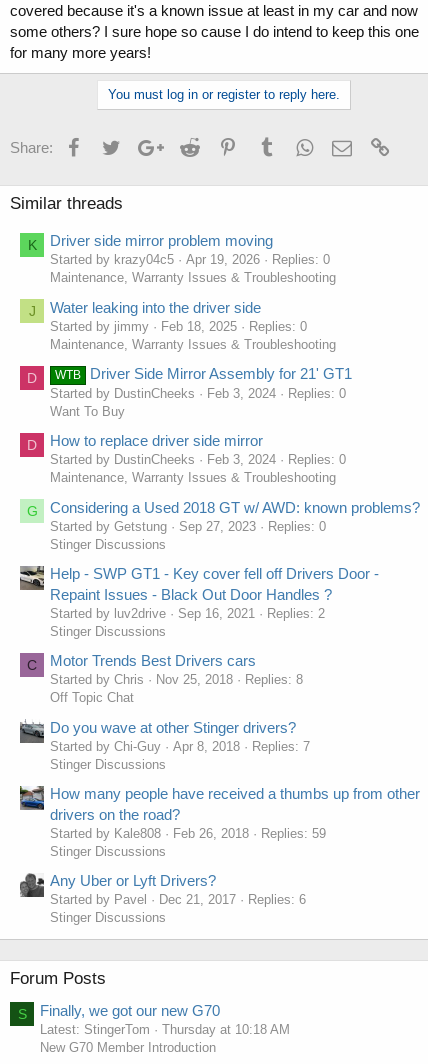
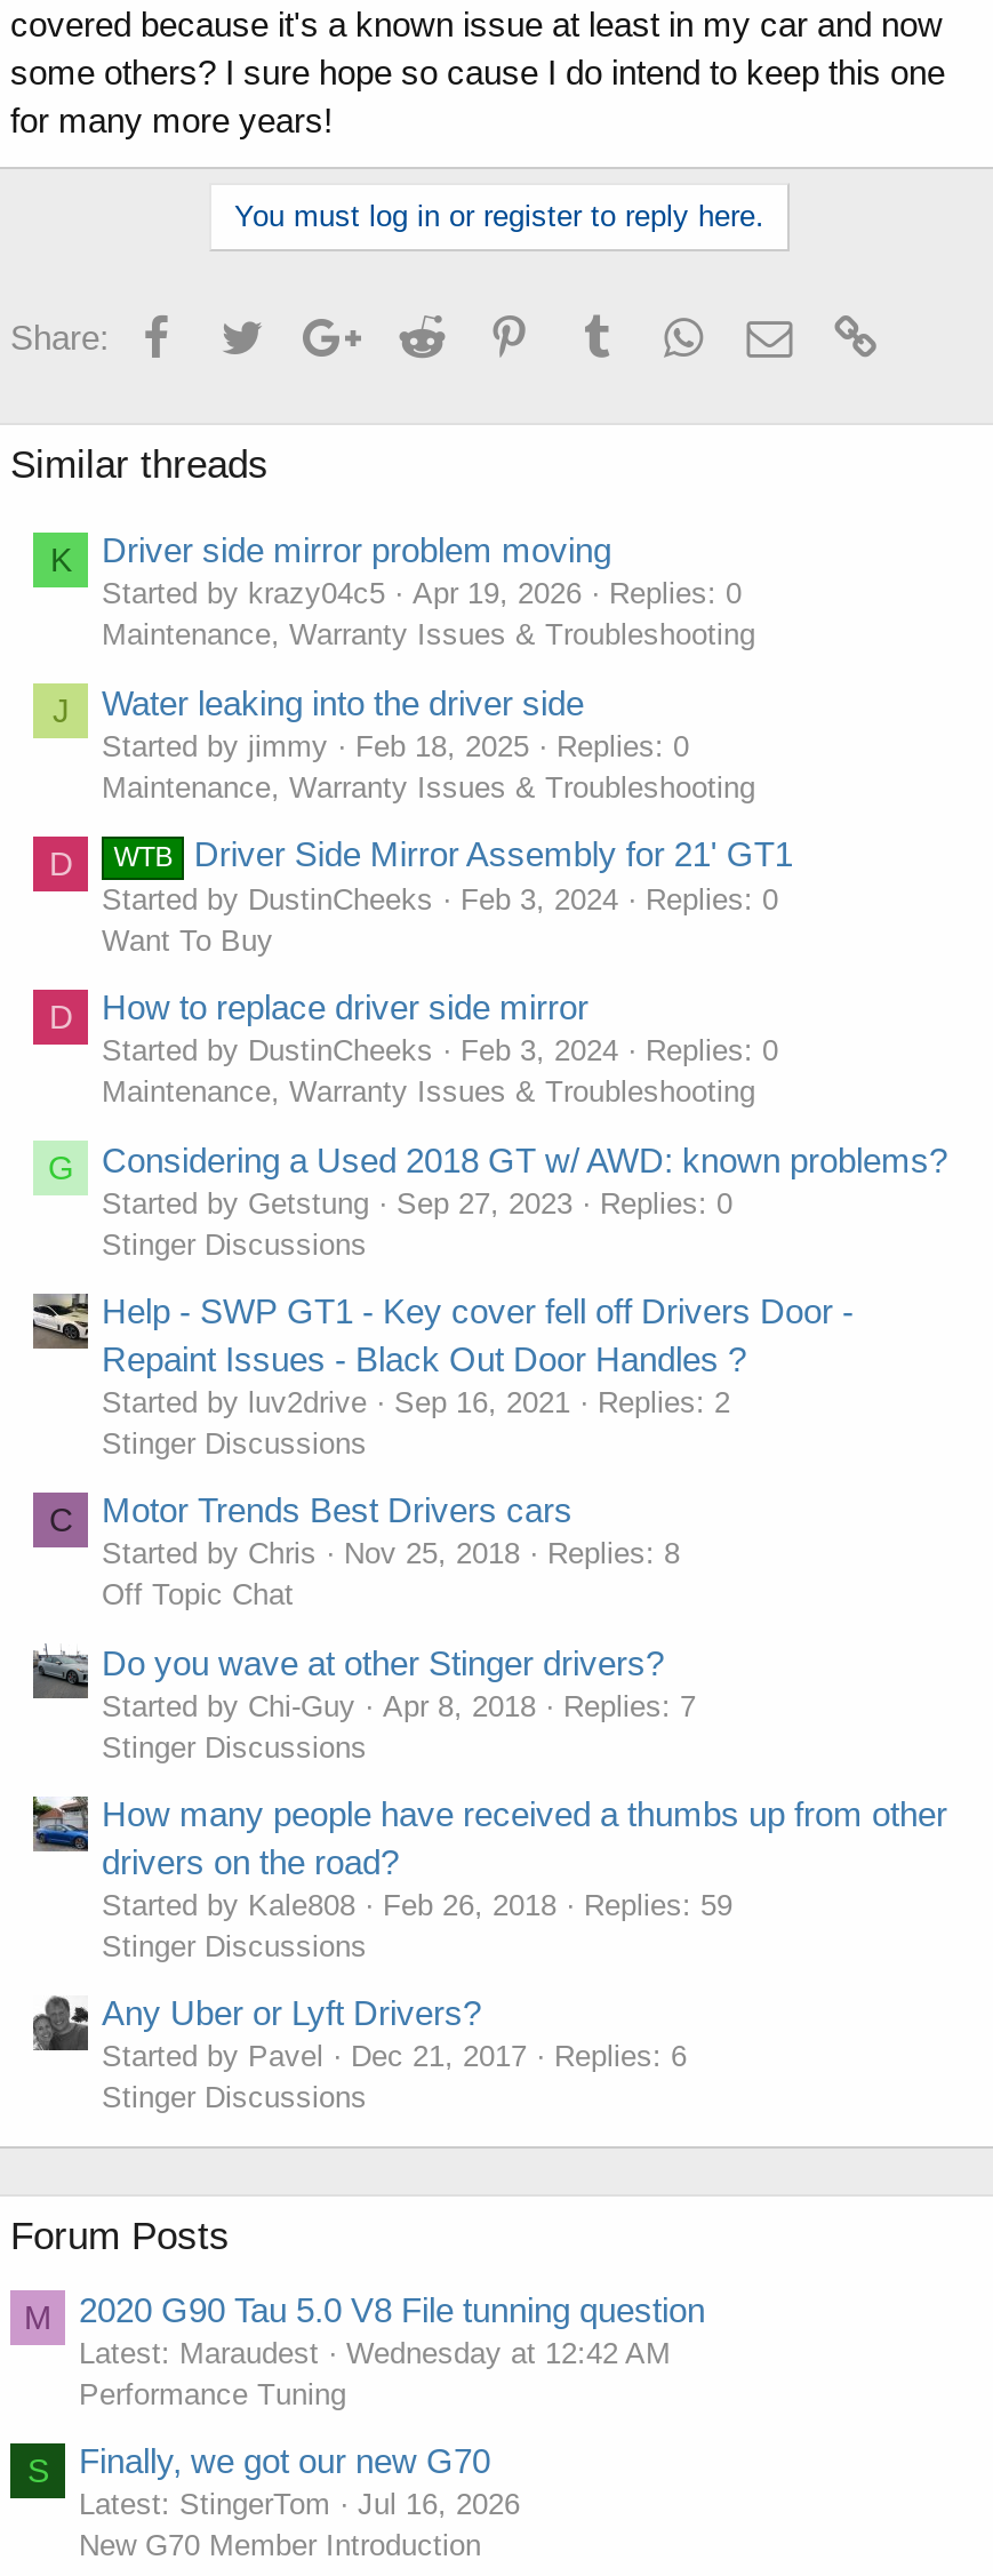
+ M
+ 2020 G90 Tau 5.0 V8 File tunning question
+ Latest: Maraudest
+ Wednesday at 12:42 AM
+ Performance Tuning

- Thursday at 10:18 AM
+ Jul 16, 2026
